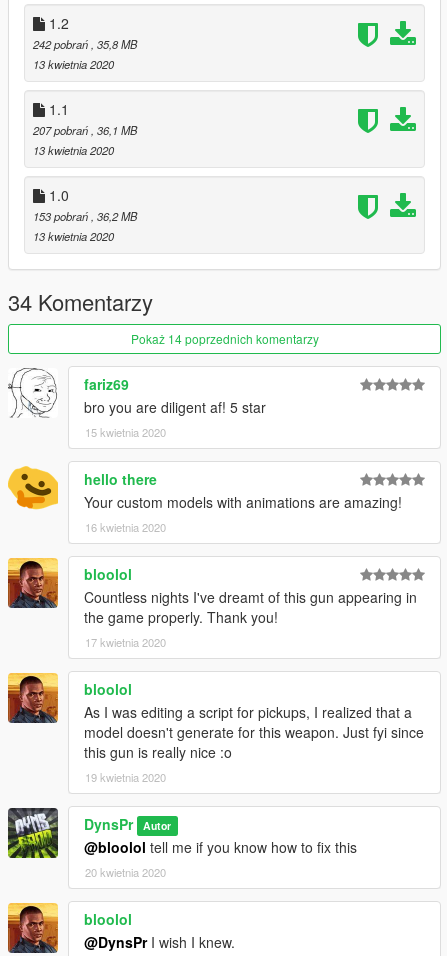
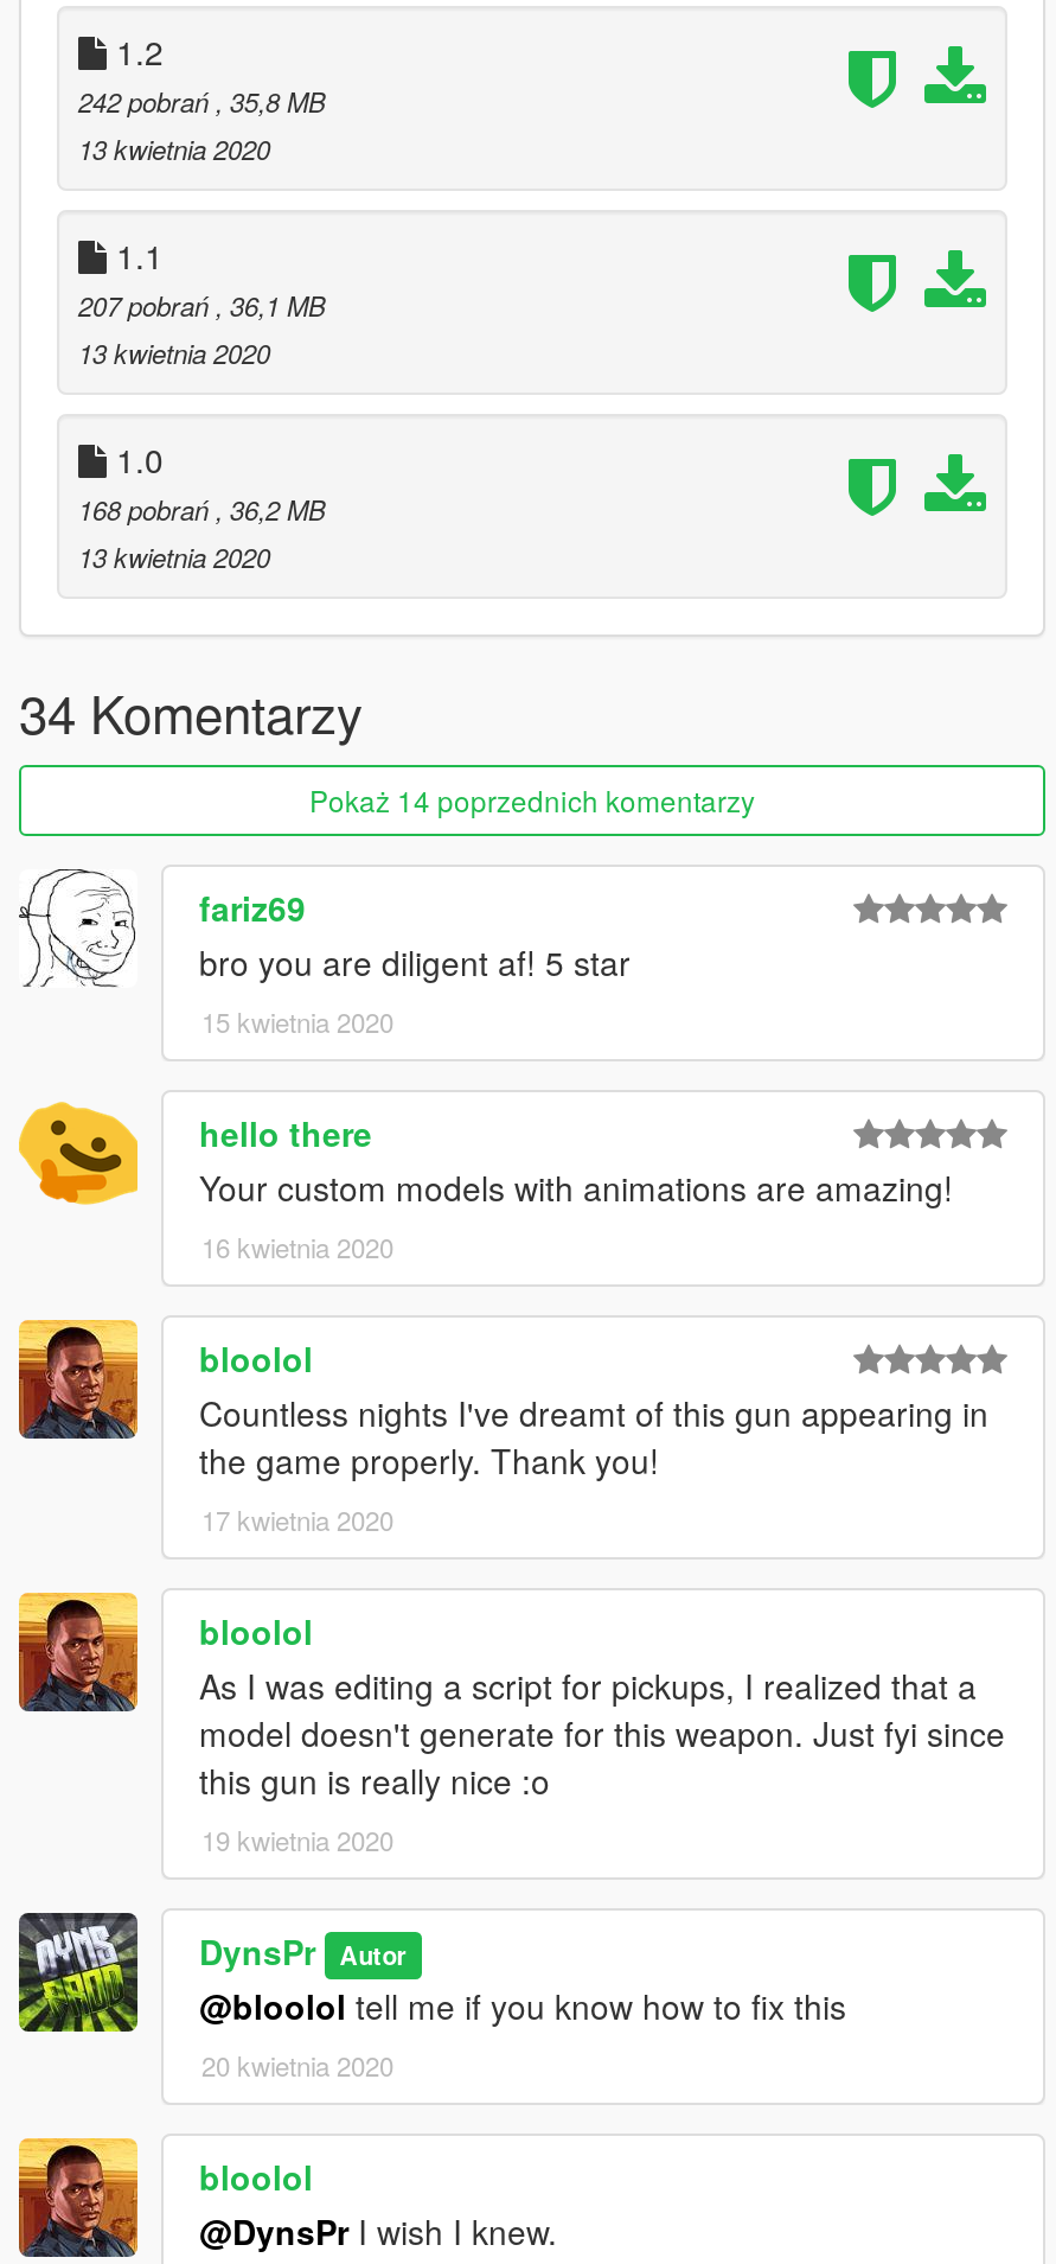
- 153 pobrań, 36,2 MB
+ 168 pobrań, 36,2 MB
